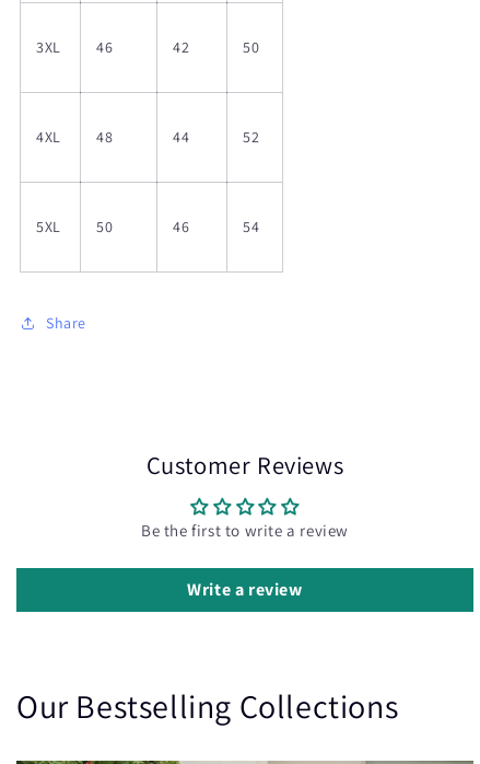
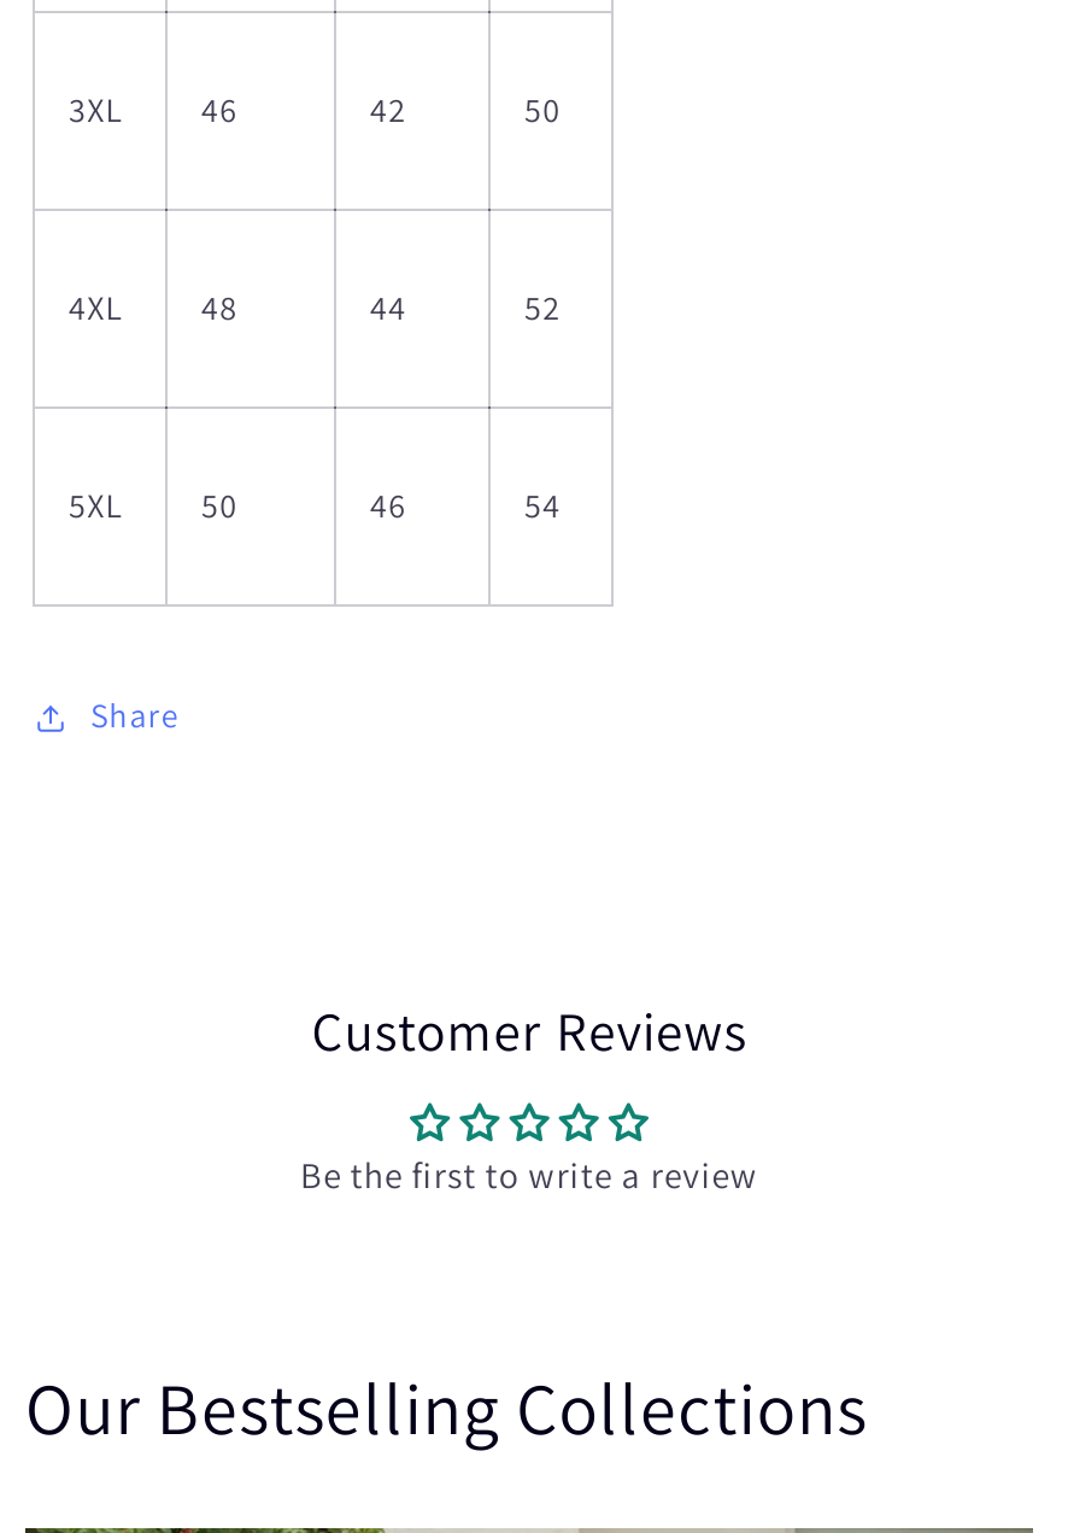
- Write a review
